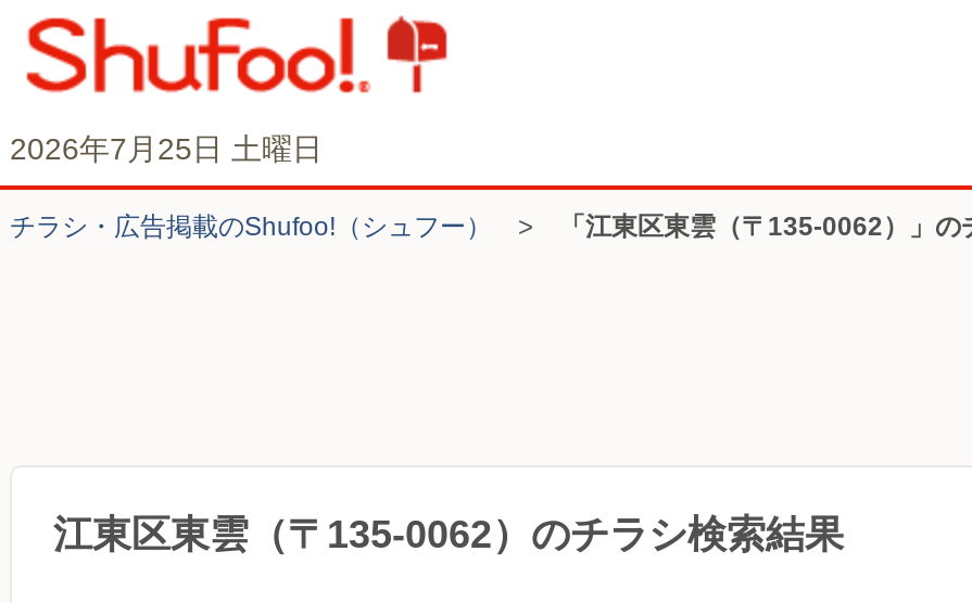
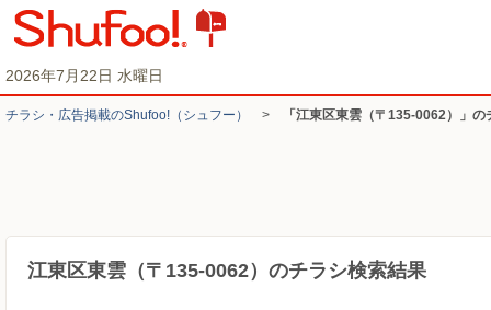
- 2026年7月25日 土曜日
+ 2026年7月22日 水曜日
